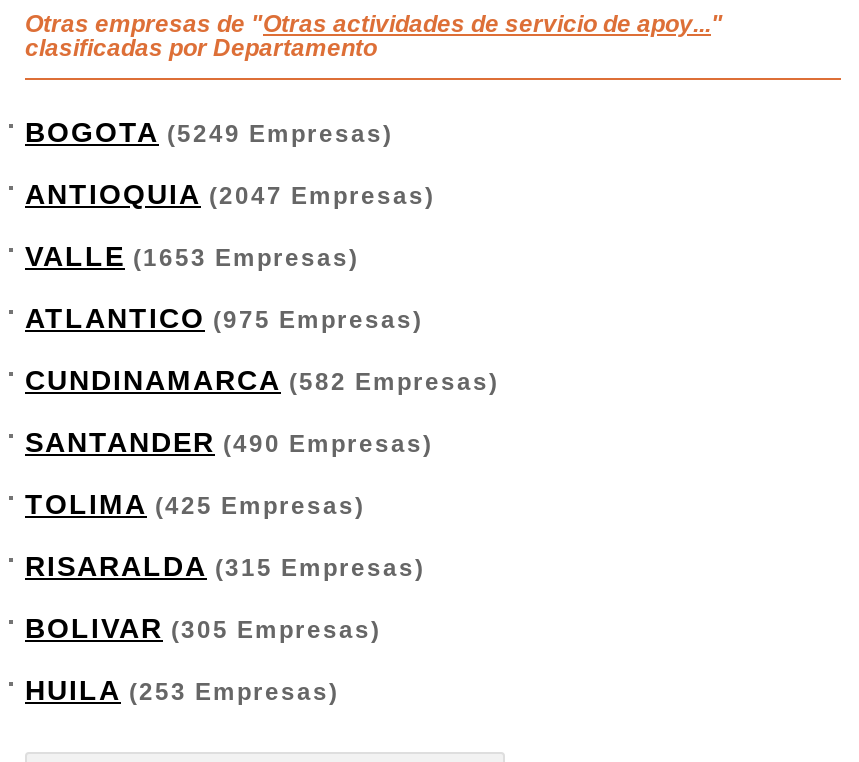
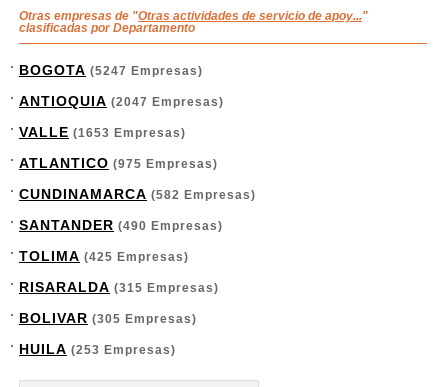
- BOGOTA (5249 Empresas)
+ BOGOTA (5247 Empresas)
